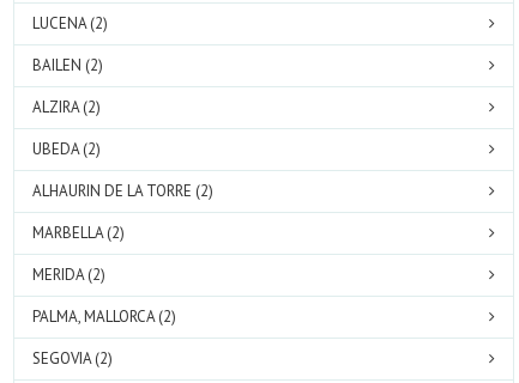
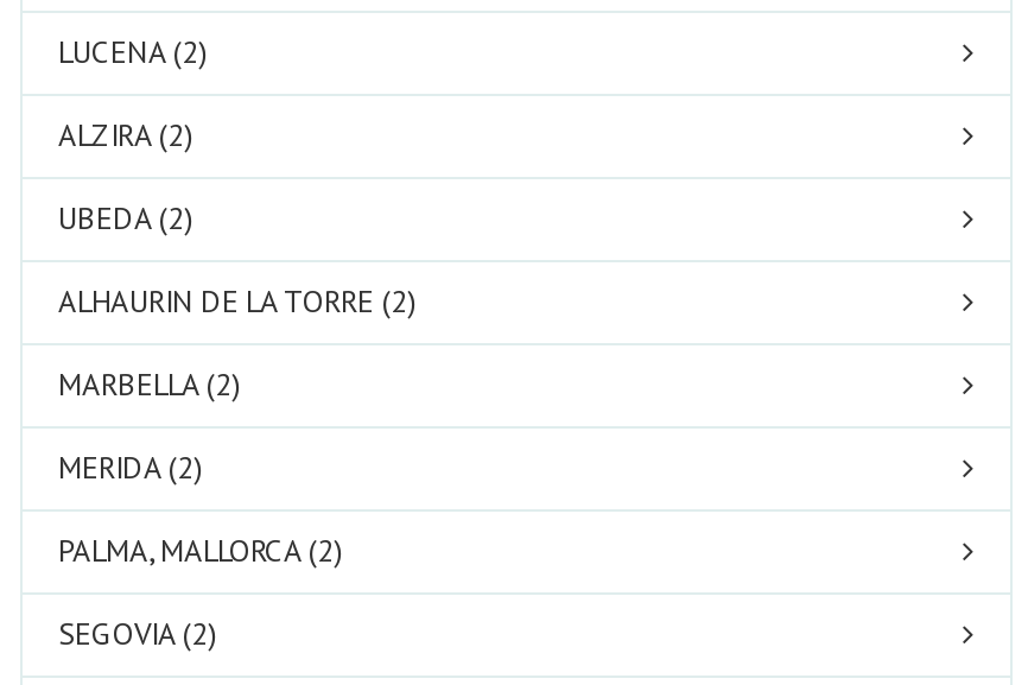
- BAILEN (2)
